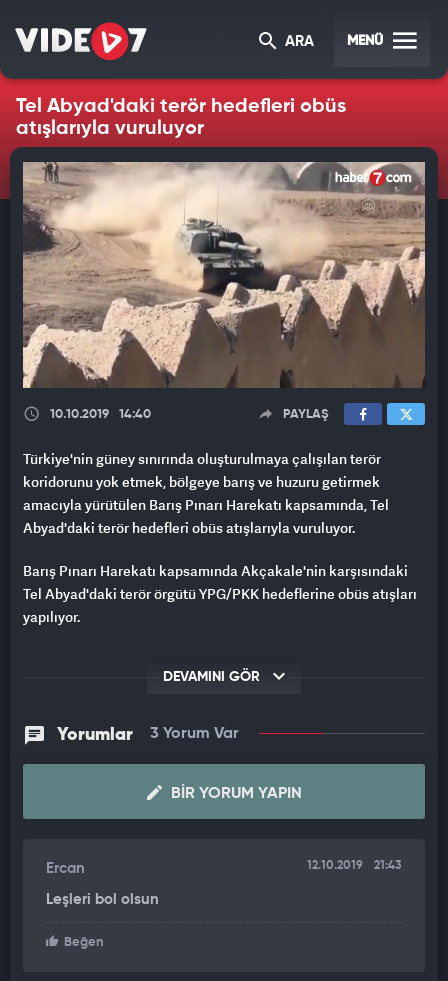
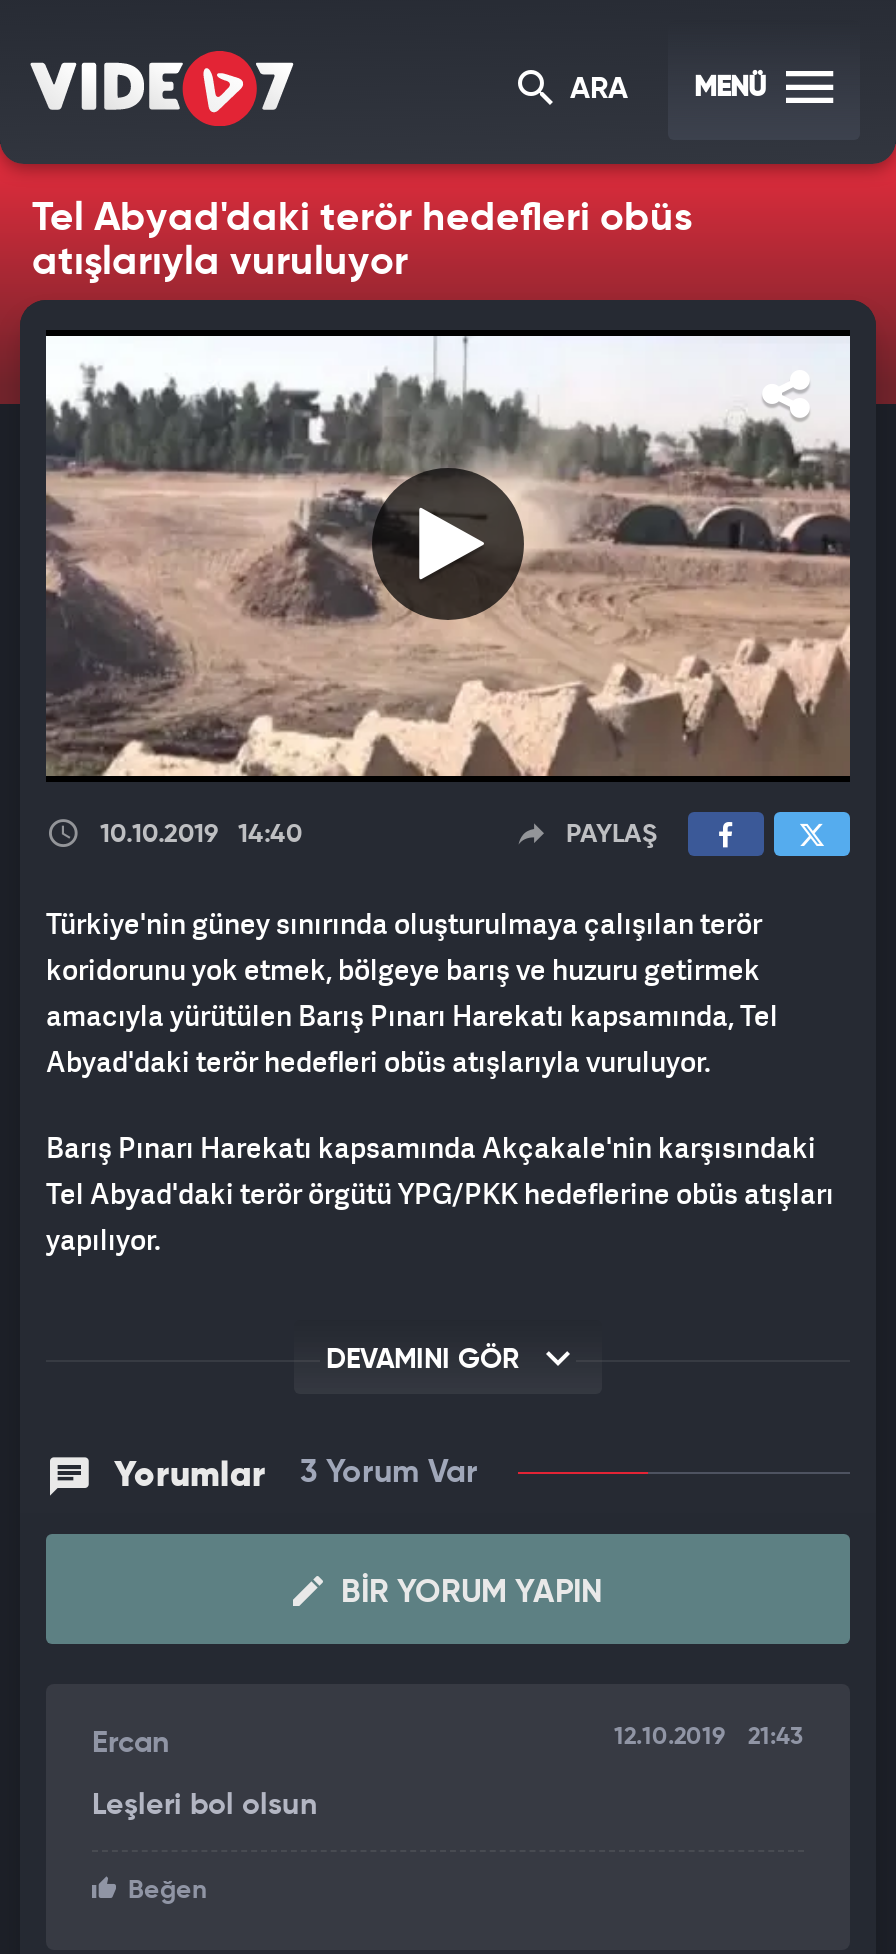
- [image]
+ [image]
